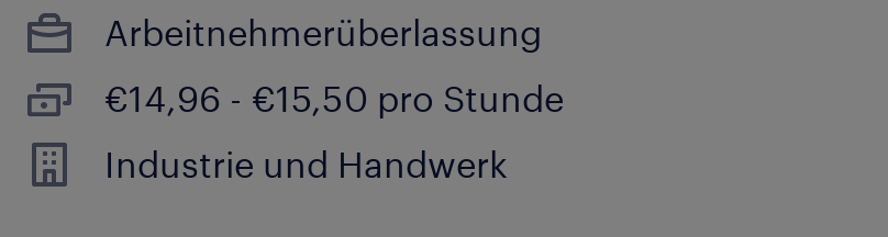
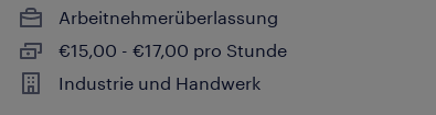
- €14,96 - €15,50 pro Stunde
+ €15,00 - €17,00 pro Stunde
